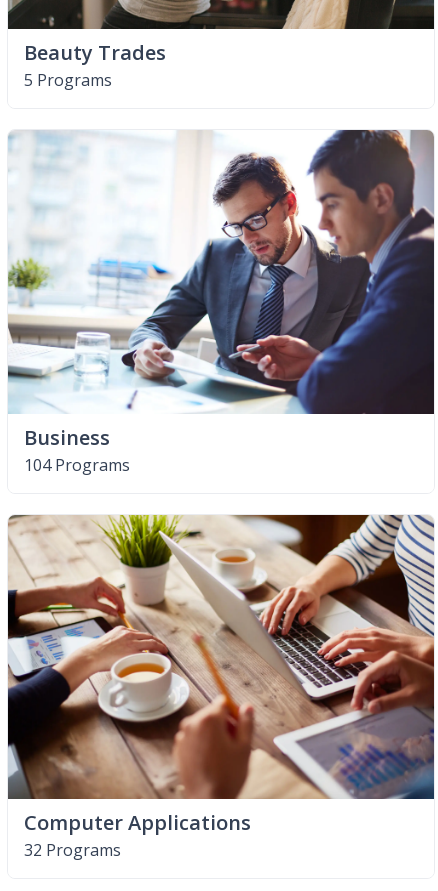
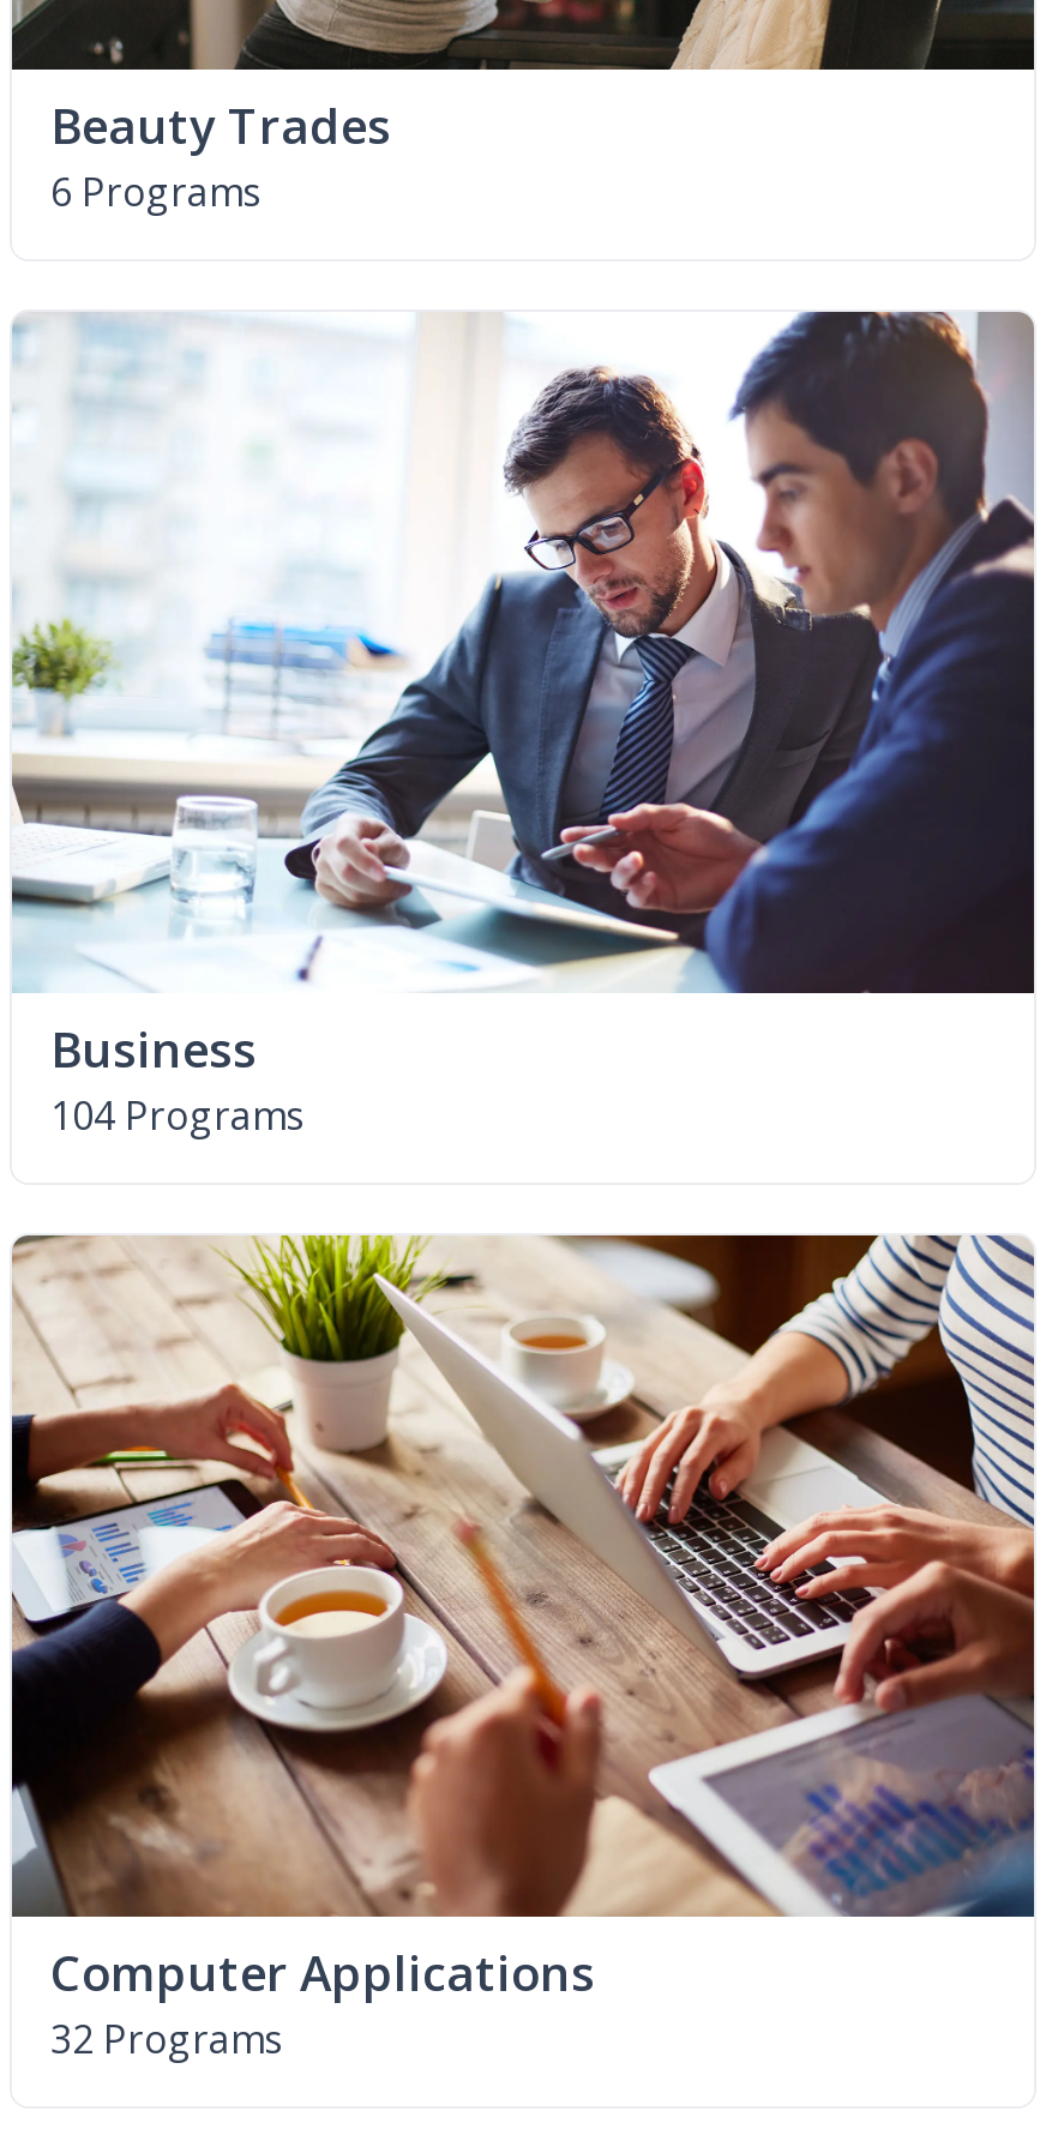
- 5 Programs
+ 6 Programs
